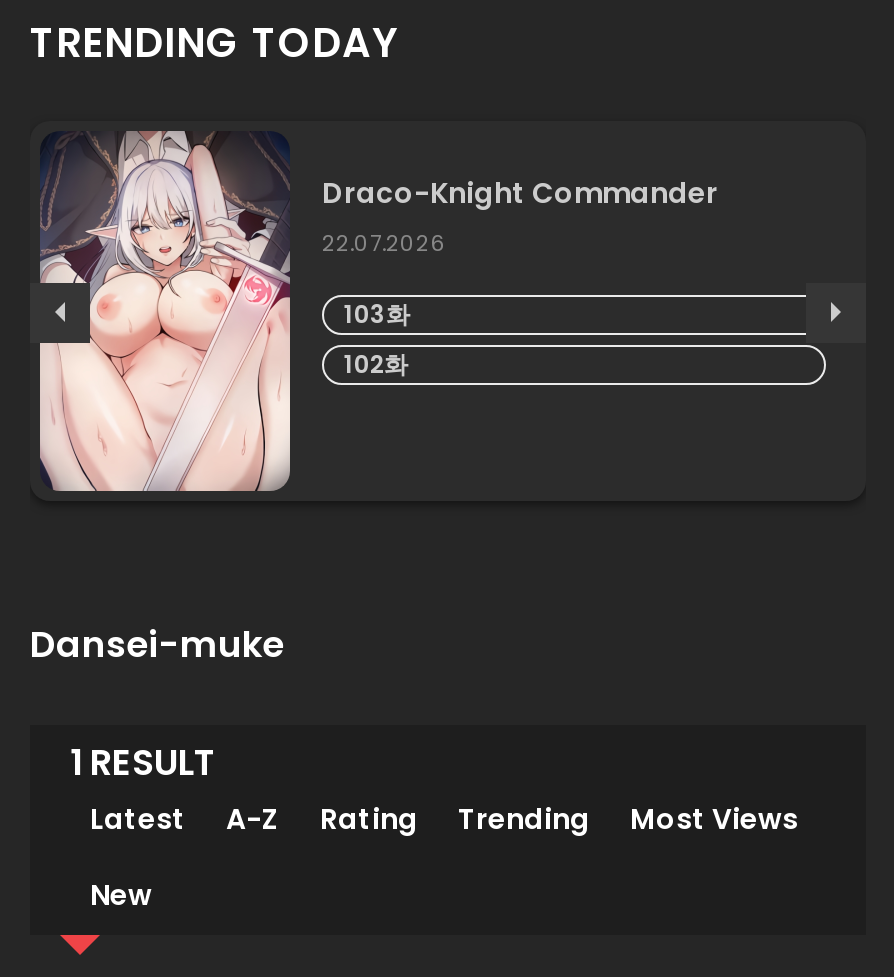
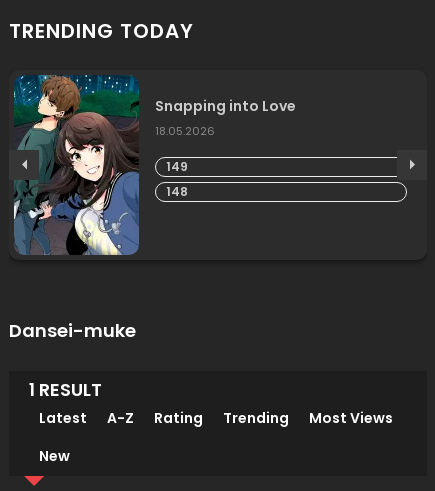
- [image]
- Draco-Knight Commander
- 22.07.2026
+ [image]
+ Snapping into Love
+ 18.05.2026

- 103화
+ 149

- 102화
+ 148
